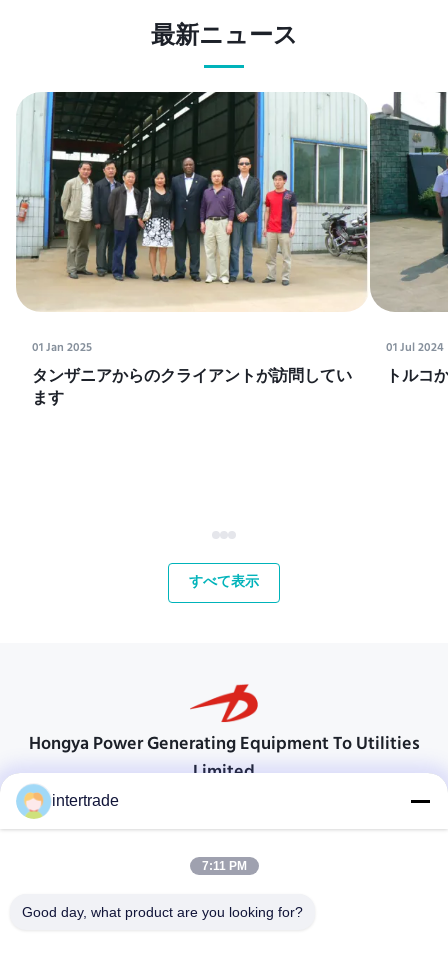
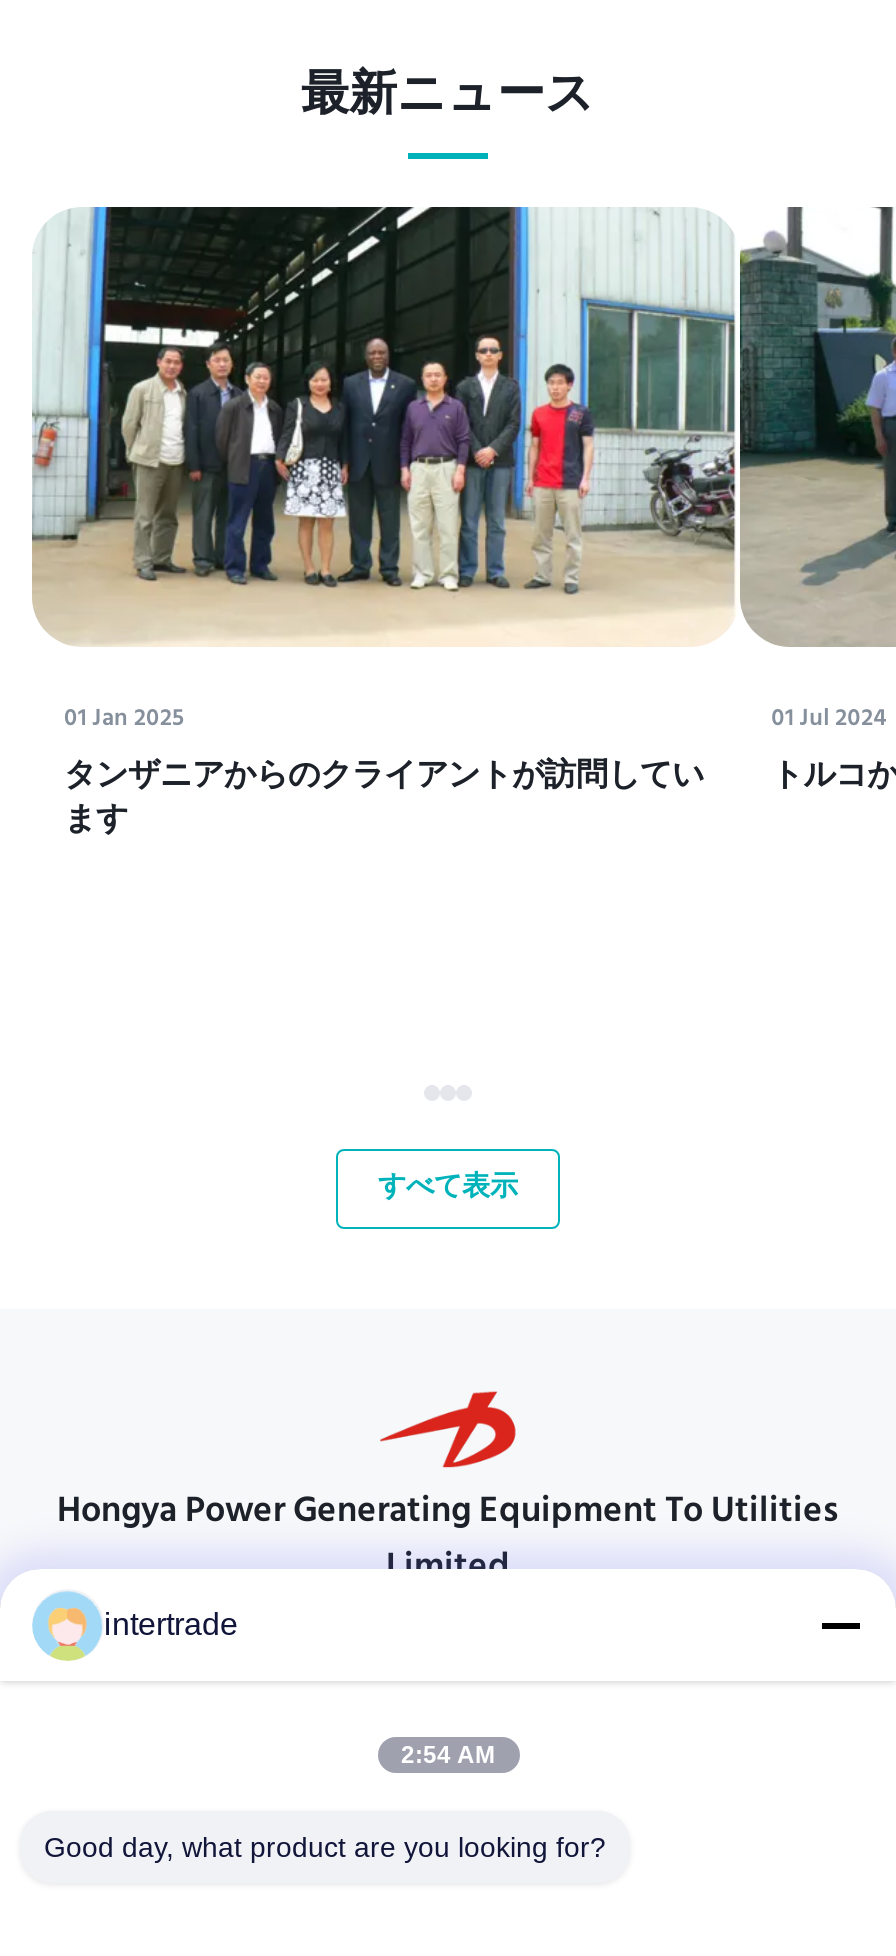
- 7:11 PM
+ 2:54 AM
